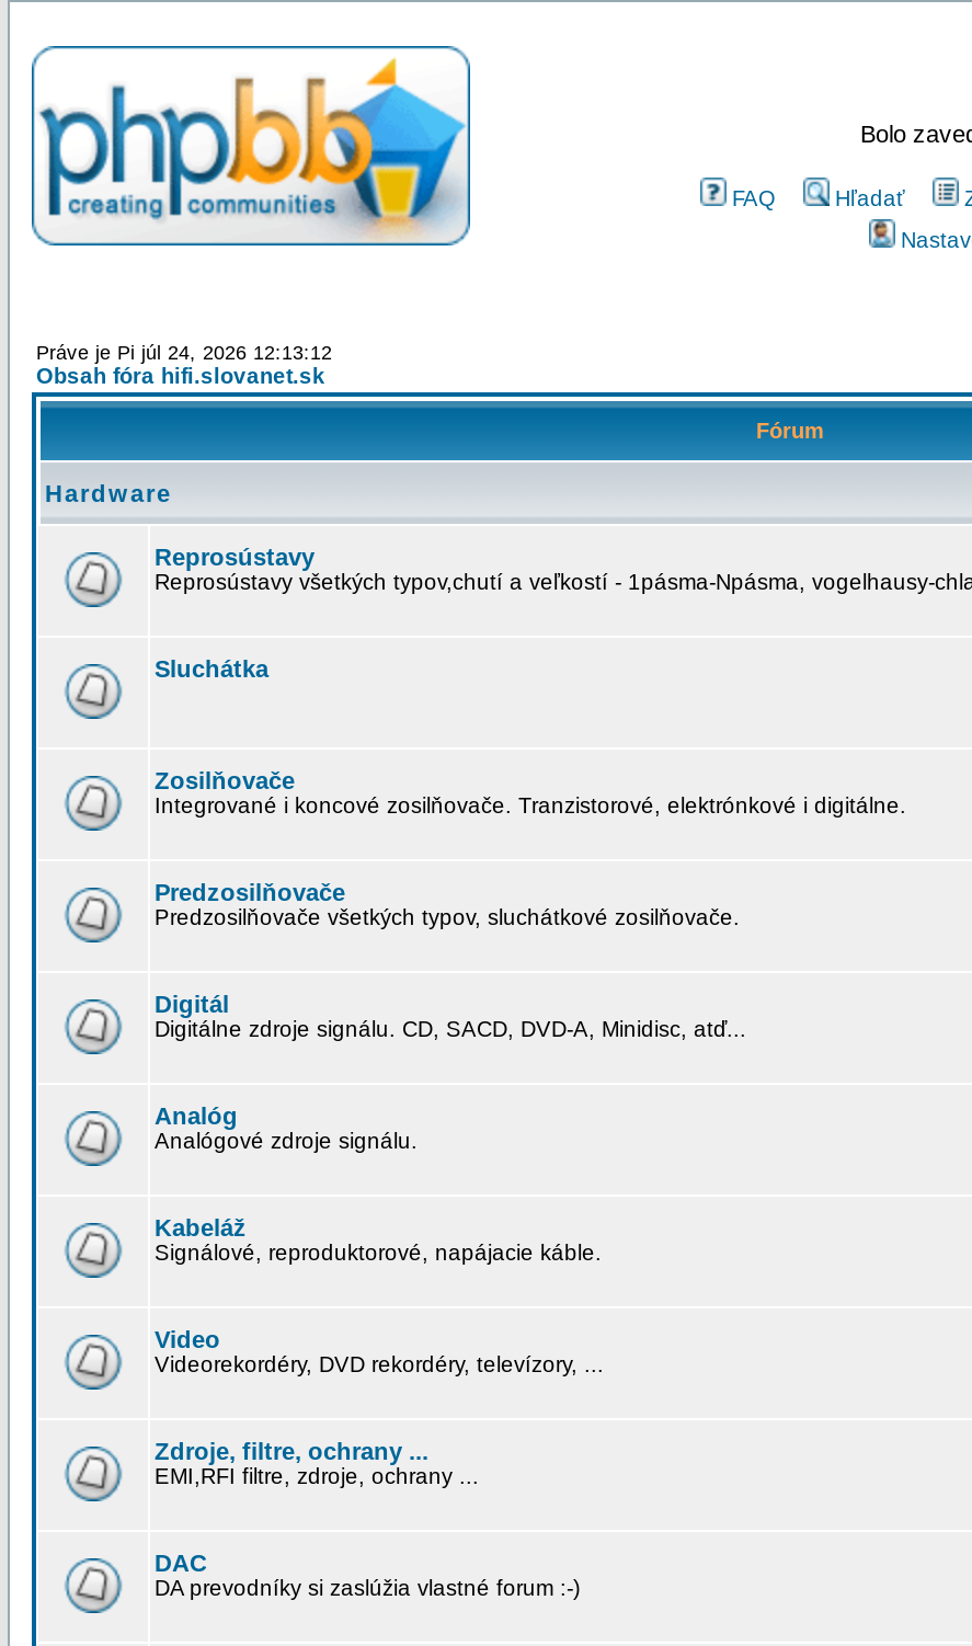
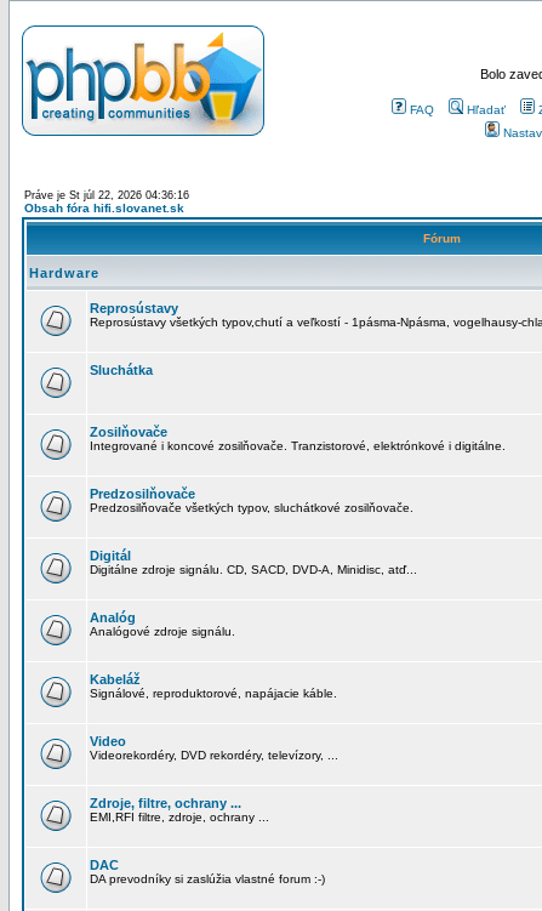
- Práve je Pi júl 24, 2026 12:13:12
+ Práve je St júl 22, 2026 04:36:16
